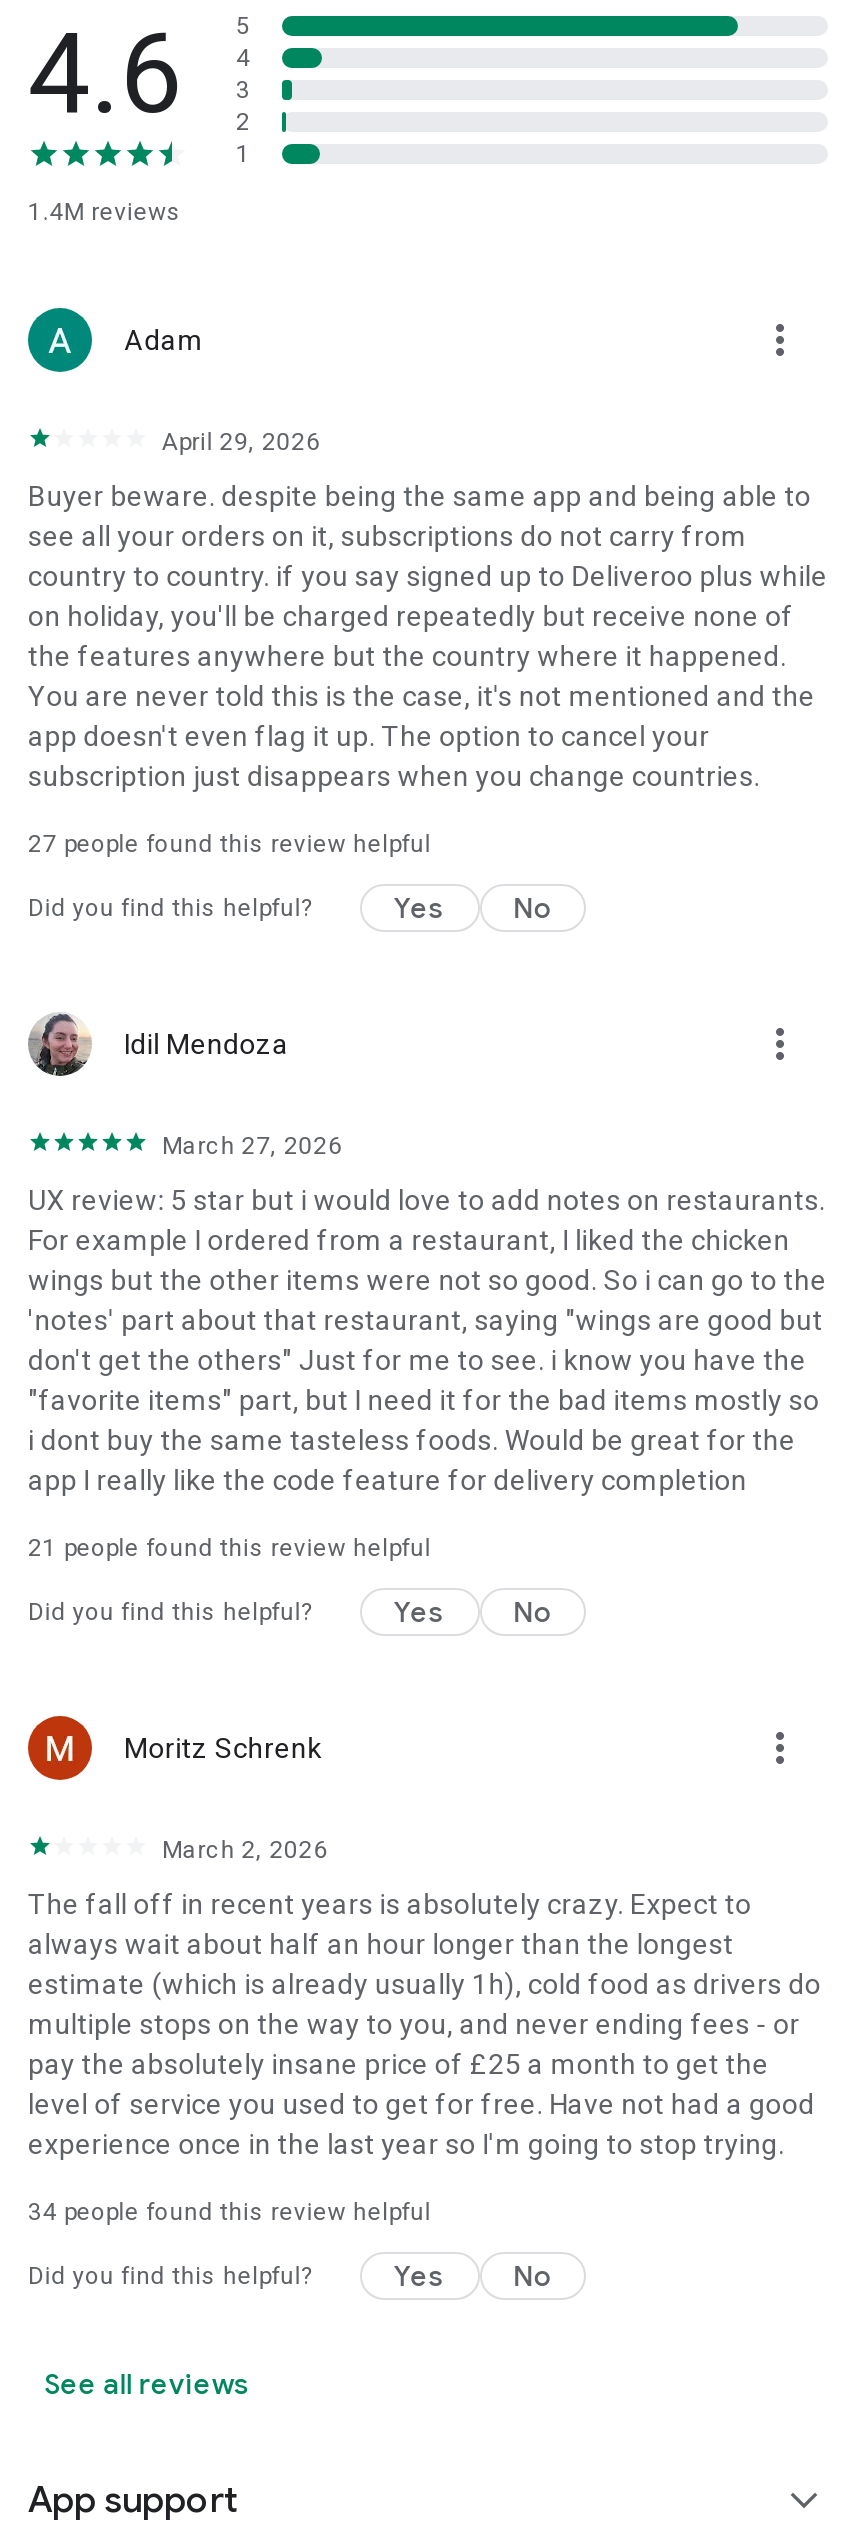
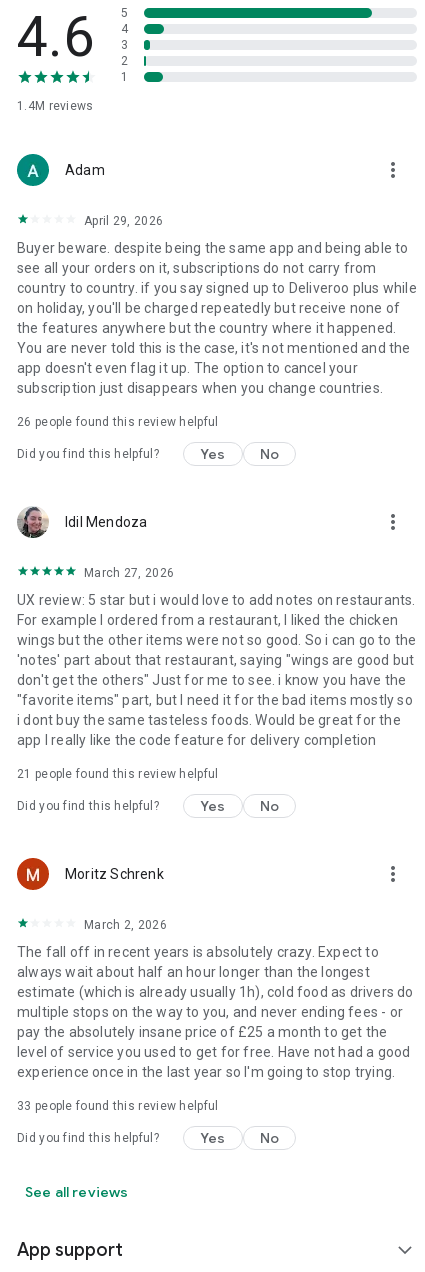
- 27 people found this review helpful
+ 26 people found this review helpful

- 34 people found this review helpful
+ 33 people found this review helpful
